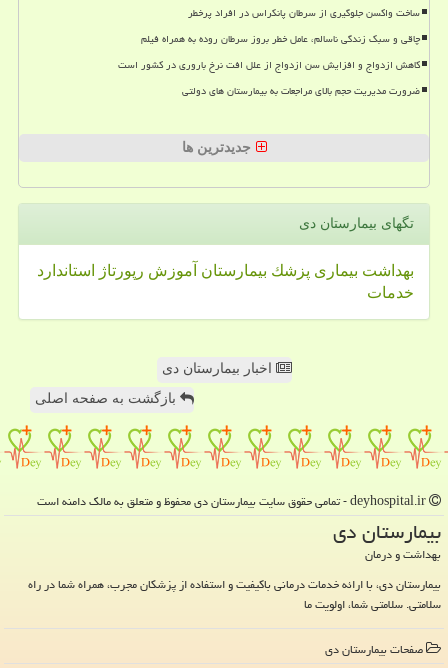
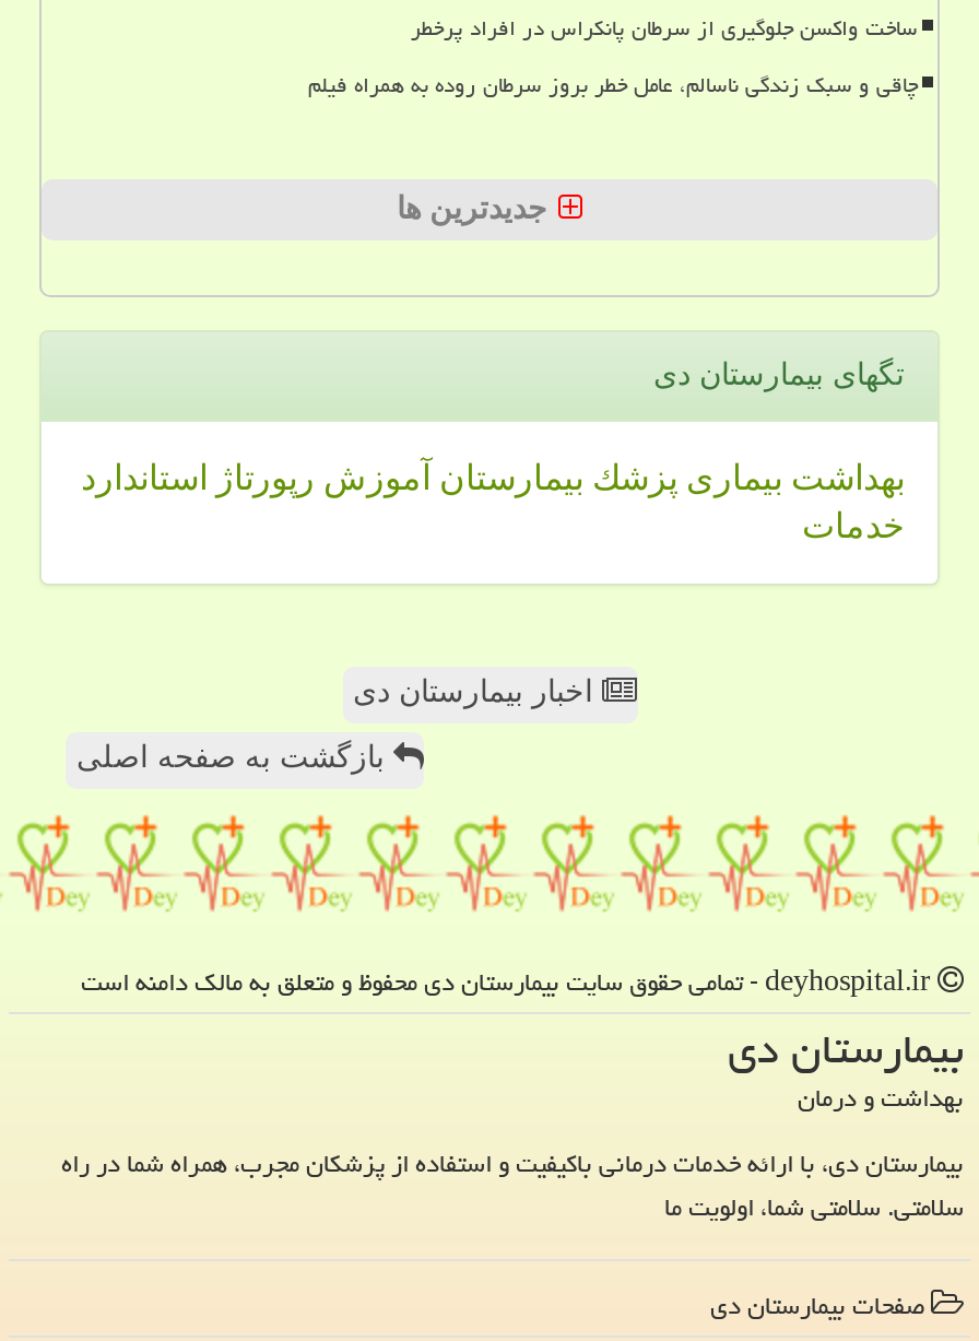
- کاهش ازدواج و افزایش سن ازدواج از علل افت نرخ باروری در کشور است
- ضرورت مدیریت حجم بالای مراجعات به بیمارستان های دولتی
